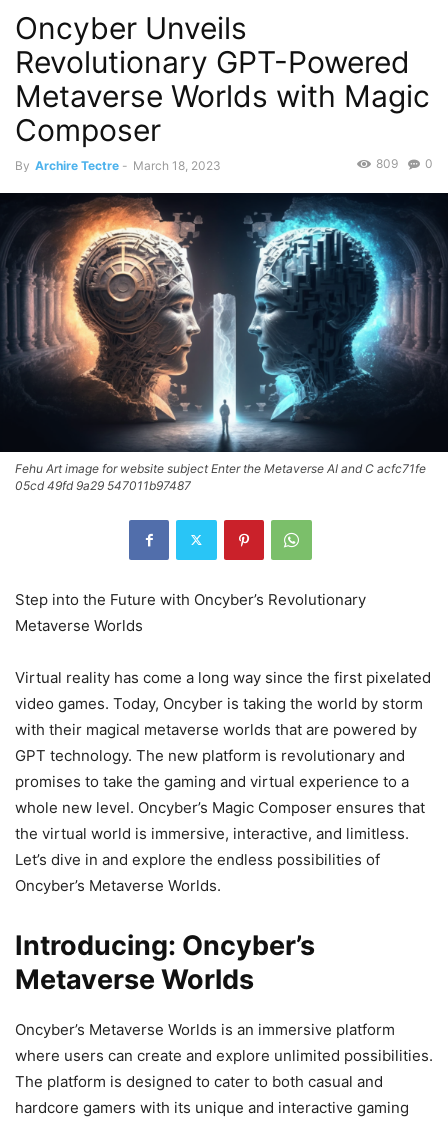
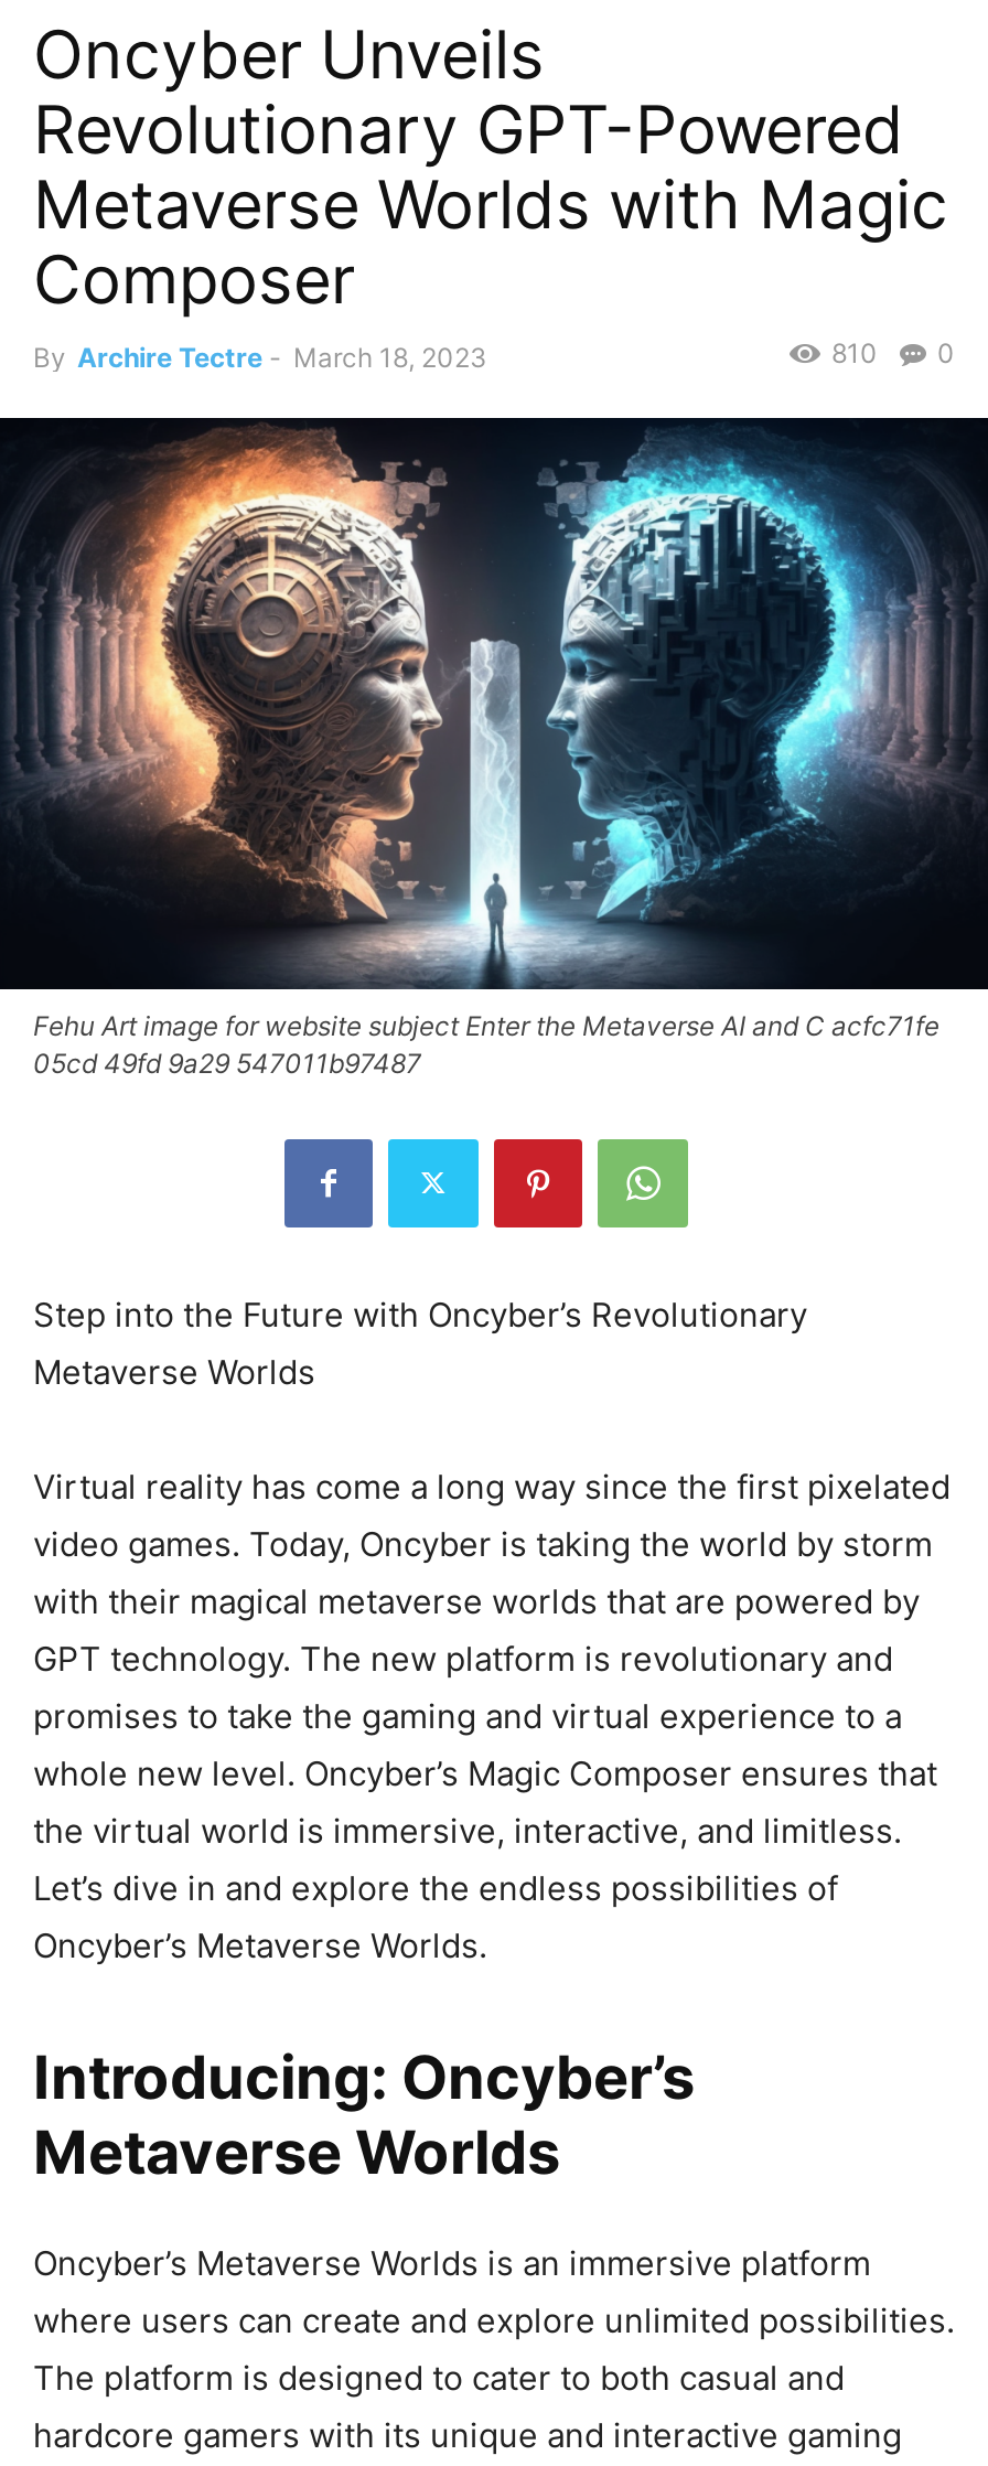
- 809 0
+ 810 0
